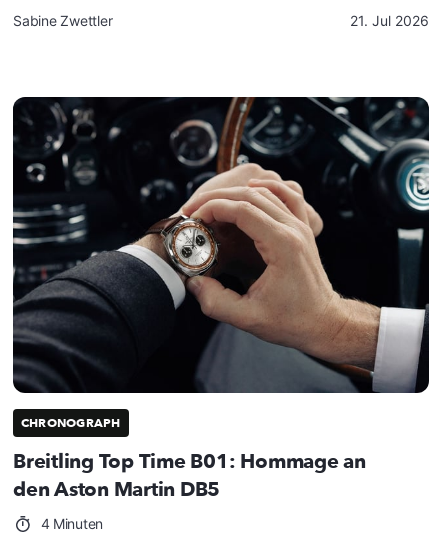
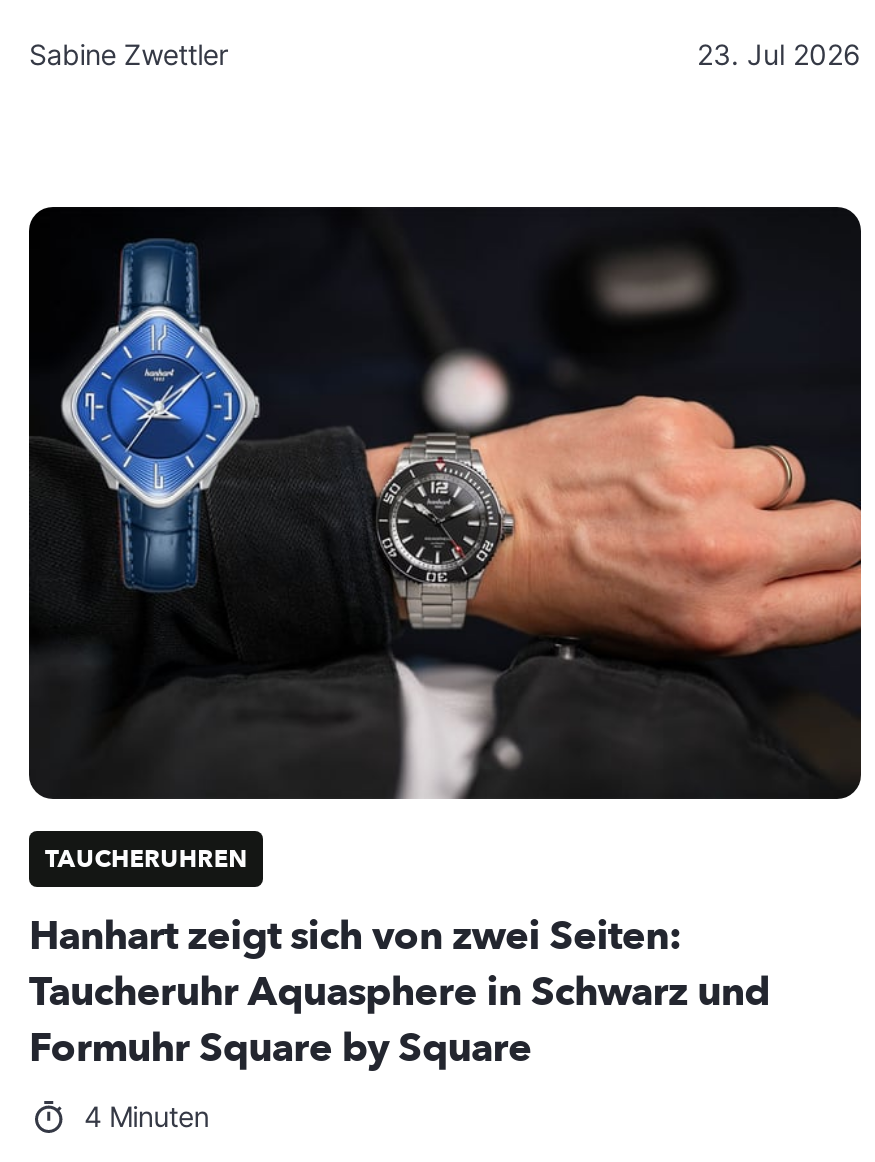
- 21. Jul 2026
+ 23. Jul 2026

- [image]
- CHRONOGRAPH
+ [image]
+ TAUCHERUHREN

- Breitling Top Time B01: Hommage an
- den Aston Martin DB5
+ Hanhart zeigt sich von zwei Seiten:
+ Taucheruhr Aquasphere in Schwarz und
+ Formuhr Square by Square
